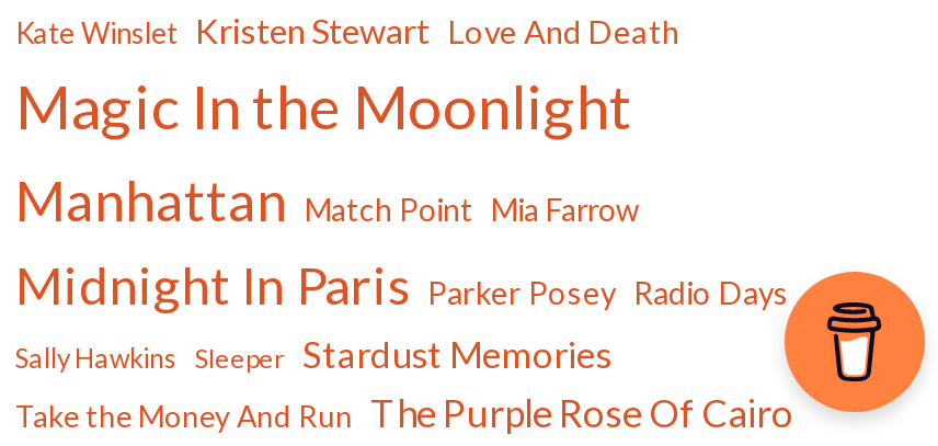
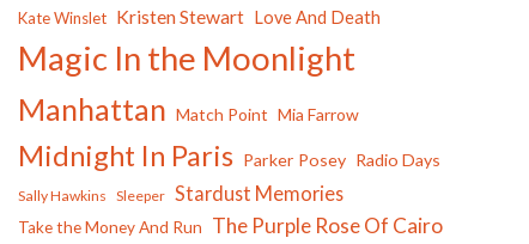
- [image]
